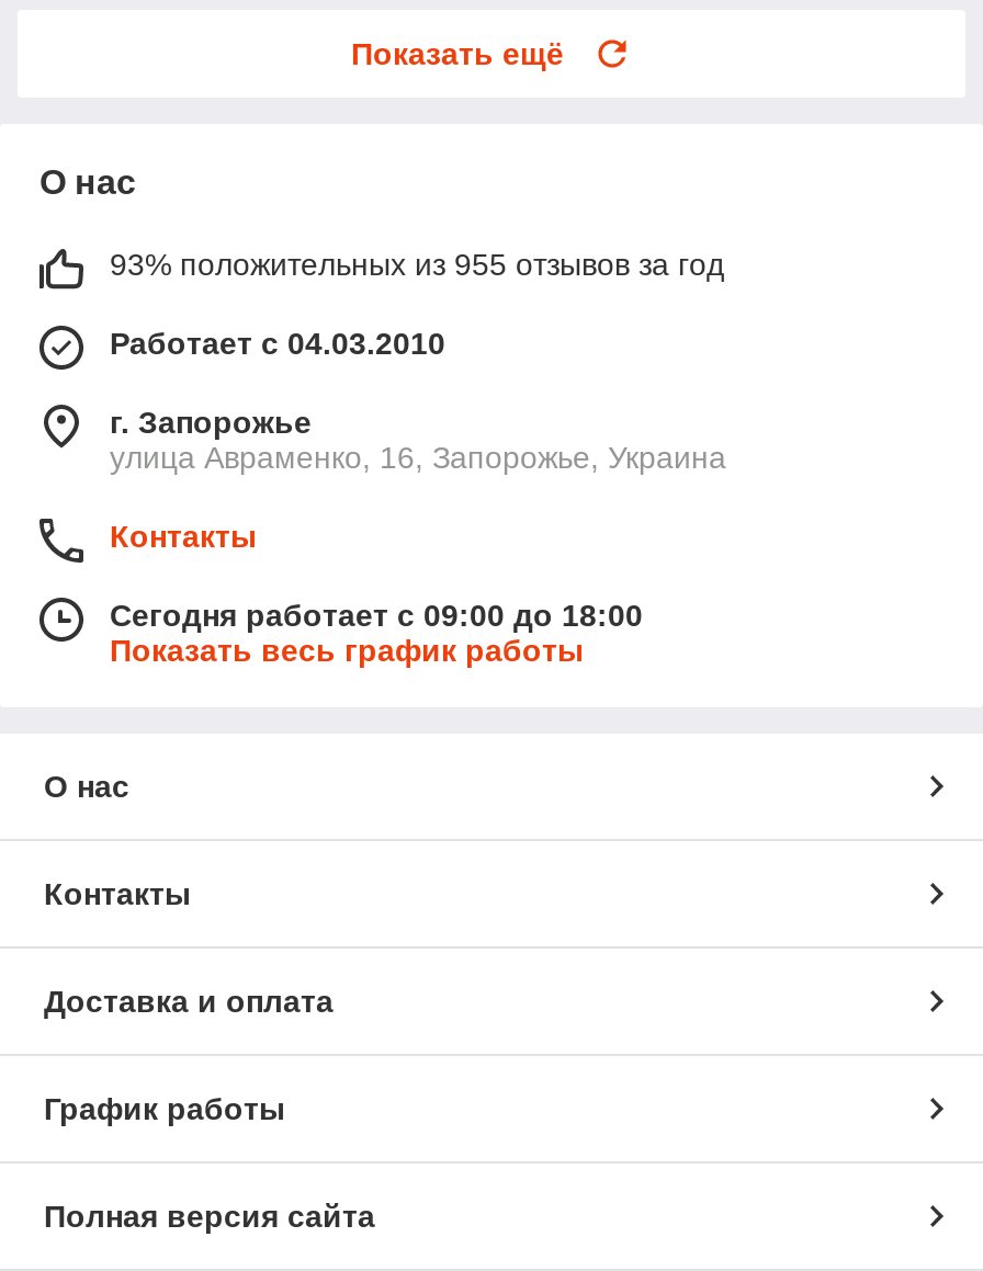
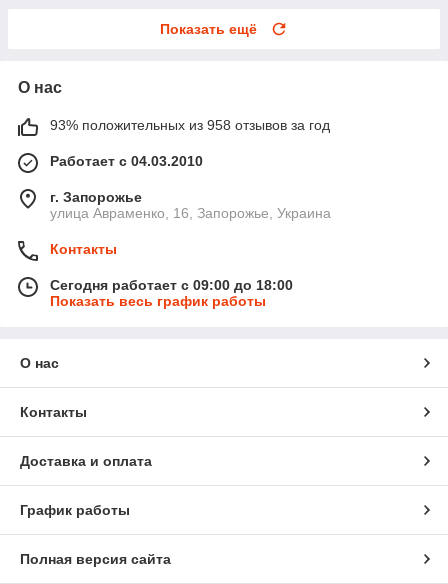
- 93% положительных из 955 отзывов за год
+ 93% положительных из 958 отзывов за год
